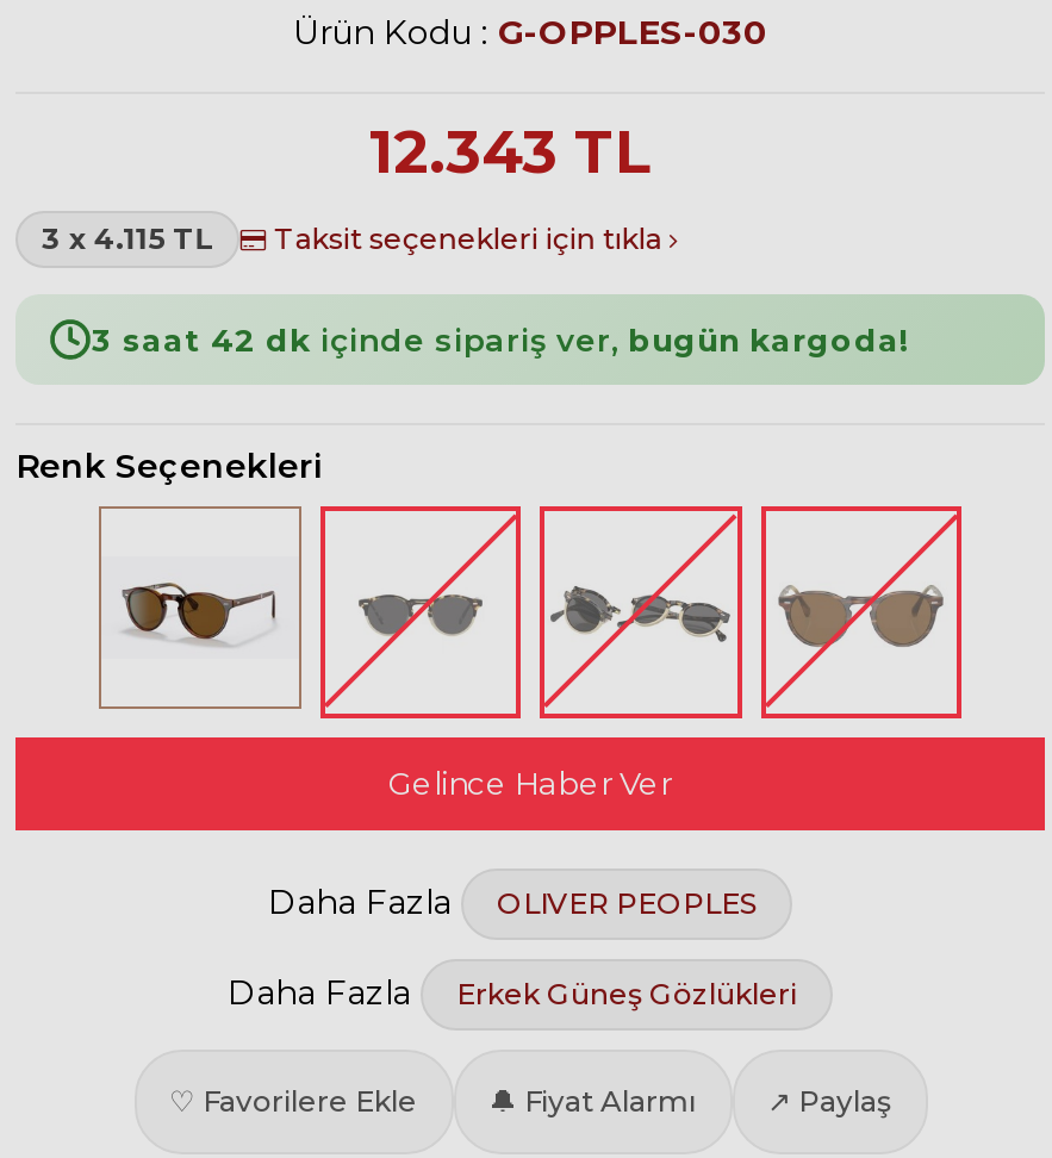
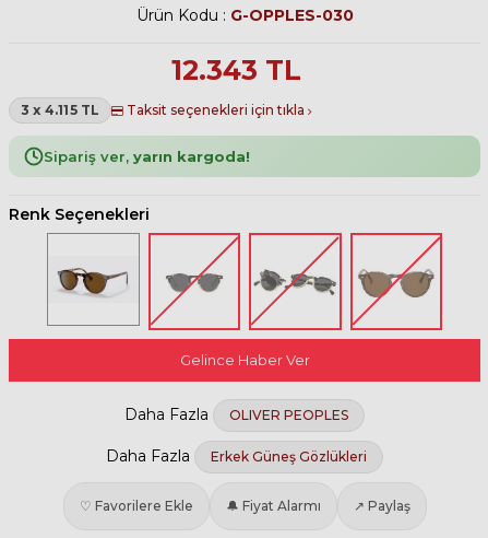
- 3 saat 42 dk içinde sipariş ver, bugün kargoda!
+ Sipariş ver, yarın kargoda!
